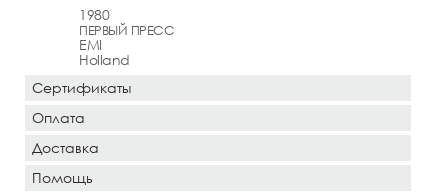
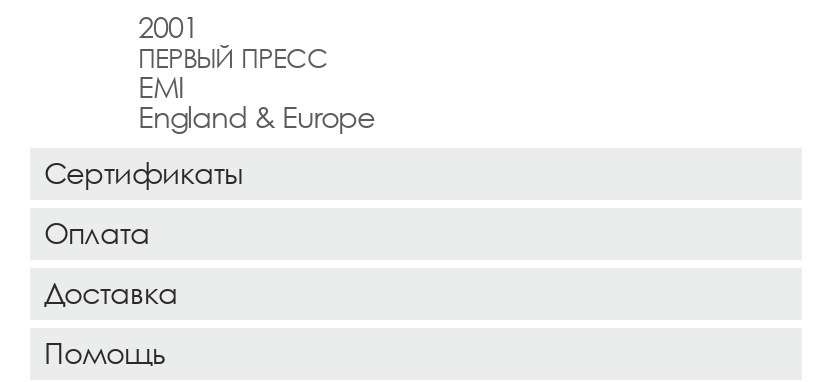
- 1980
+ 2001

- Holland
+ England & Europe
